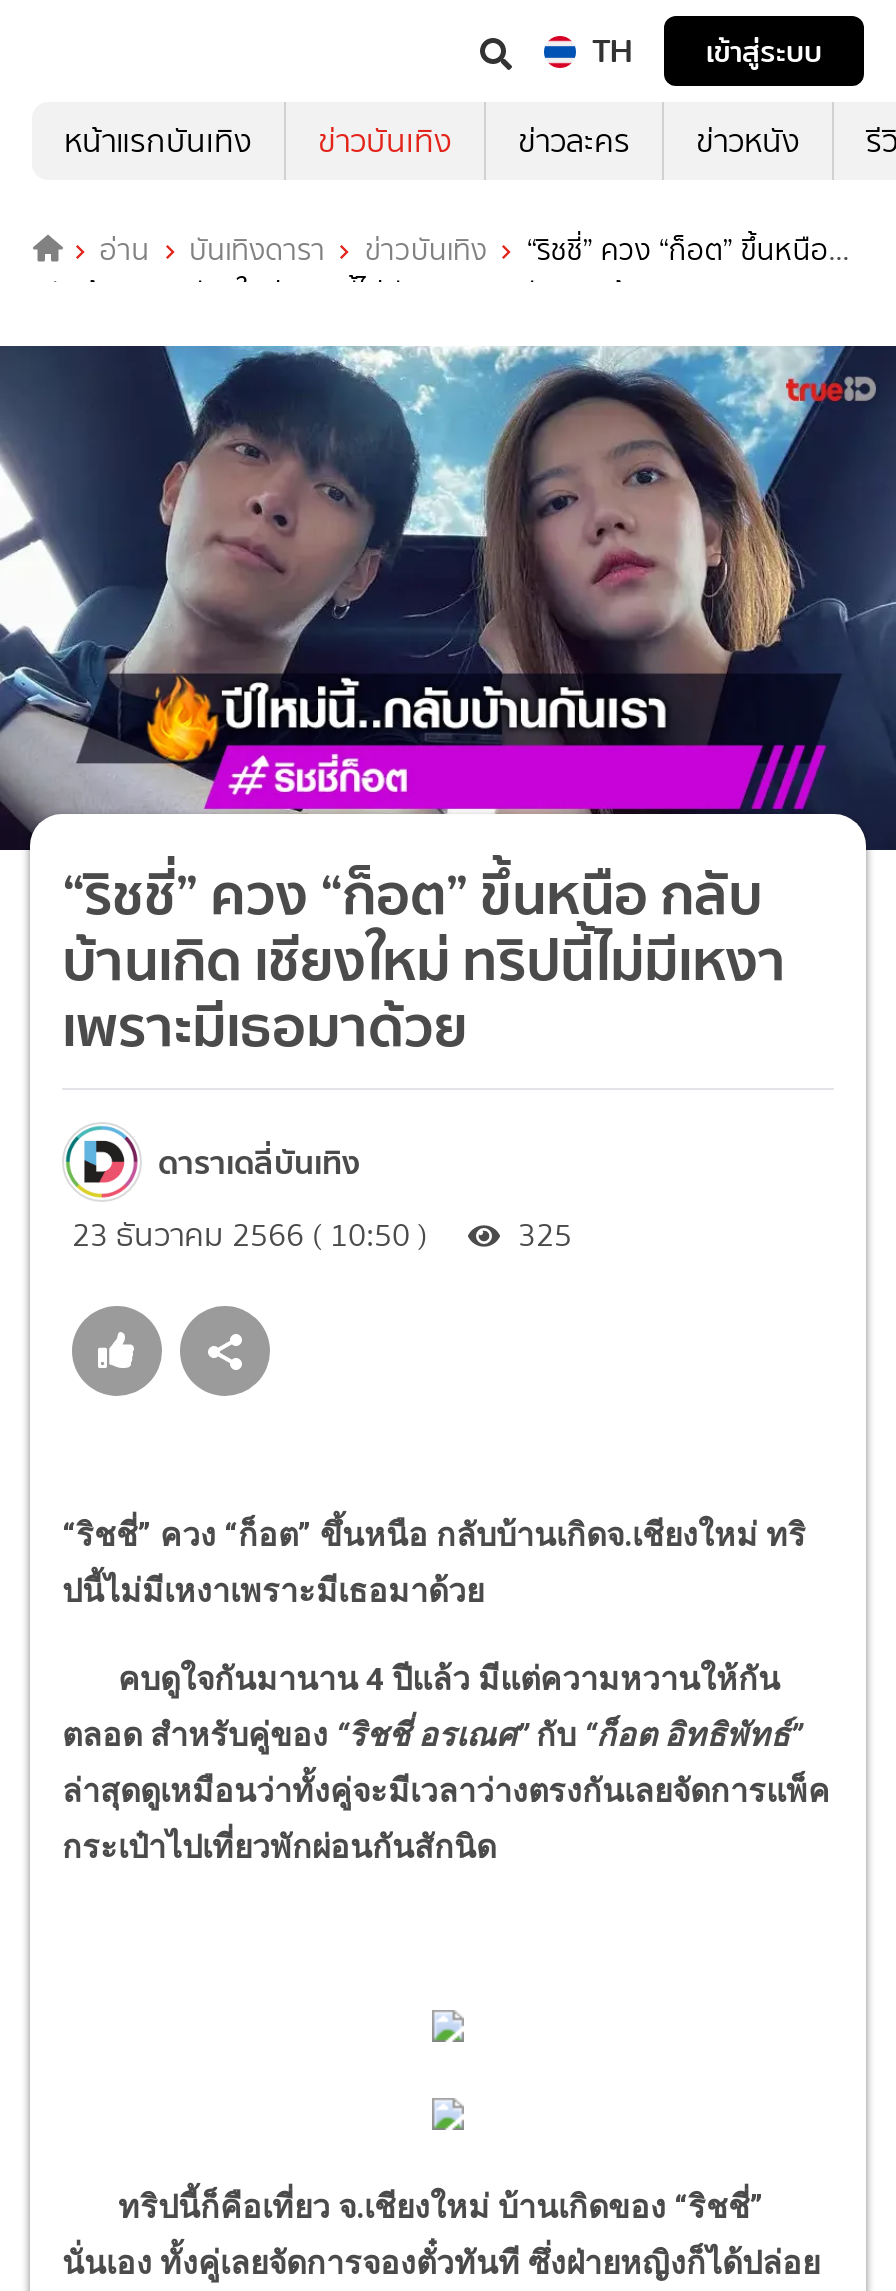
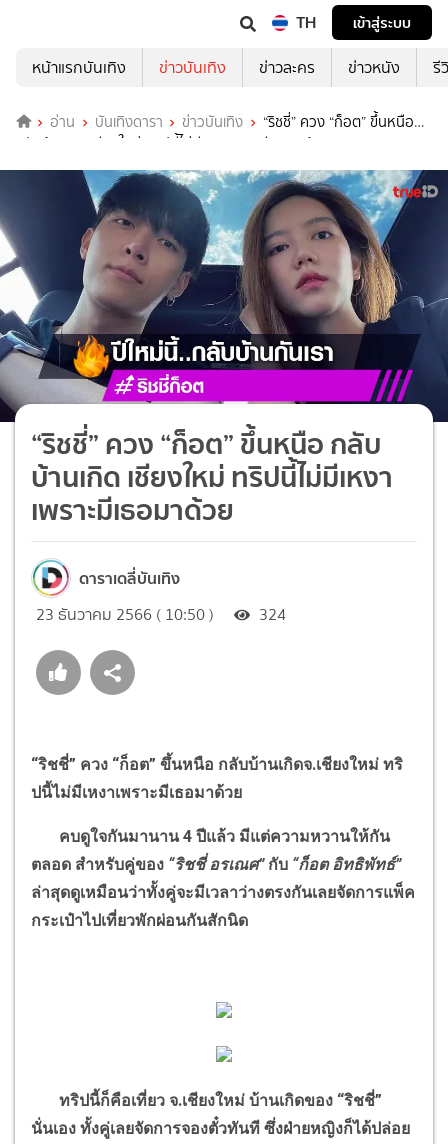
- 23 ธันวาคม 2566 ( 10:50 ) 325
+ 23 ธันวาคม 2566 ( 10:50 ) 324
